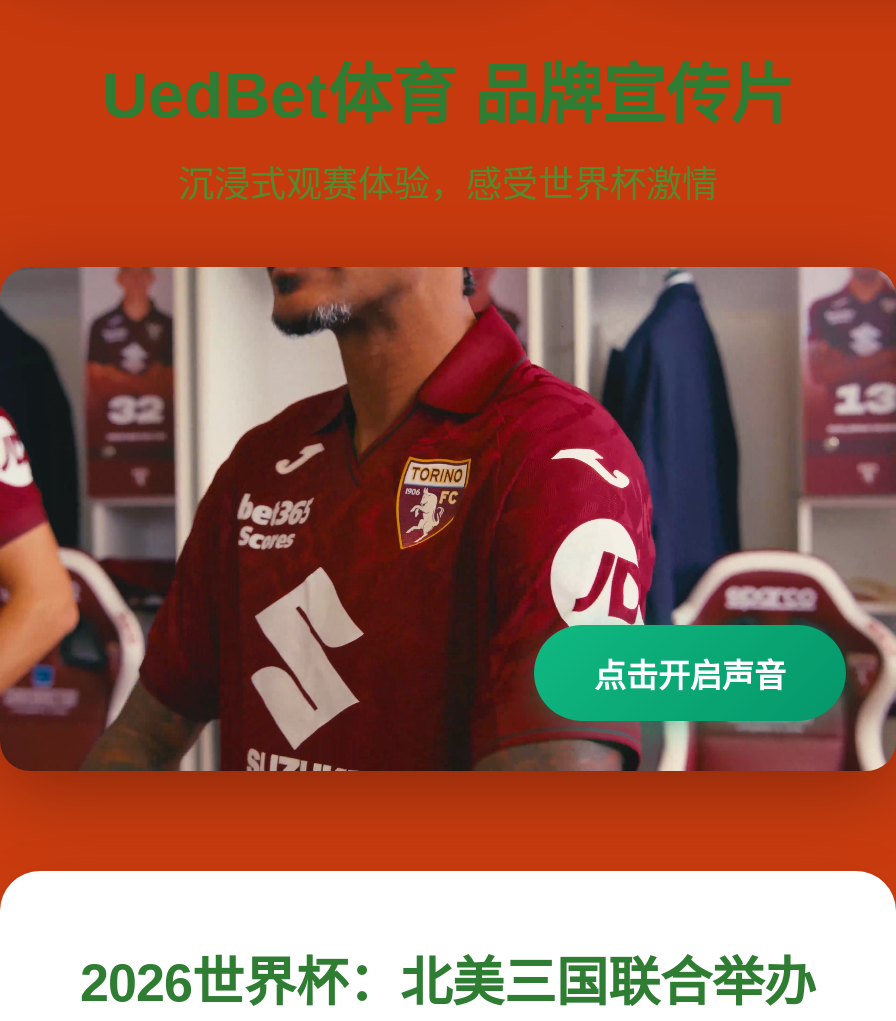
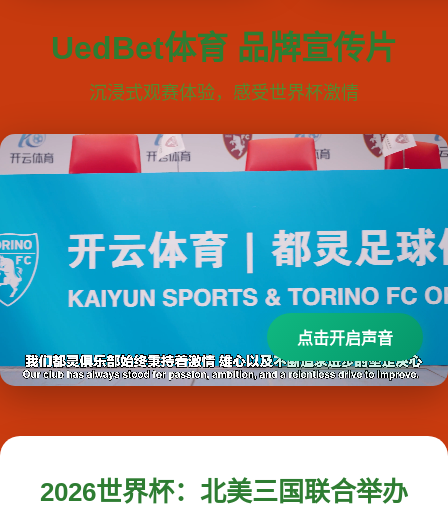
- [image]
+ [image]
